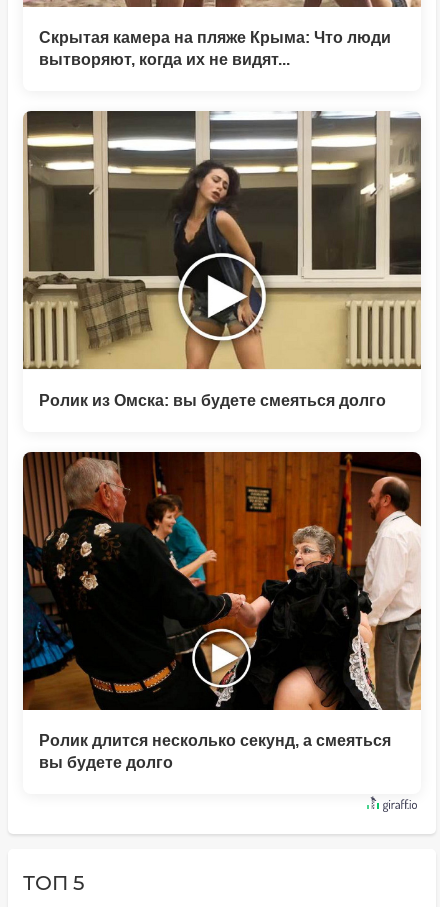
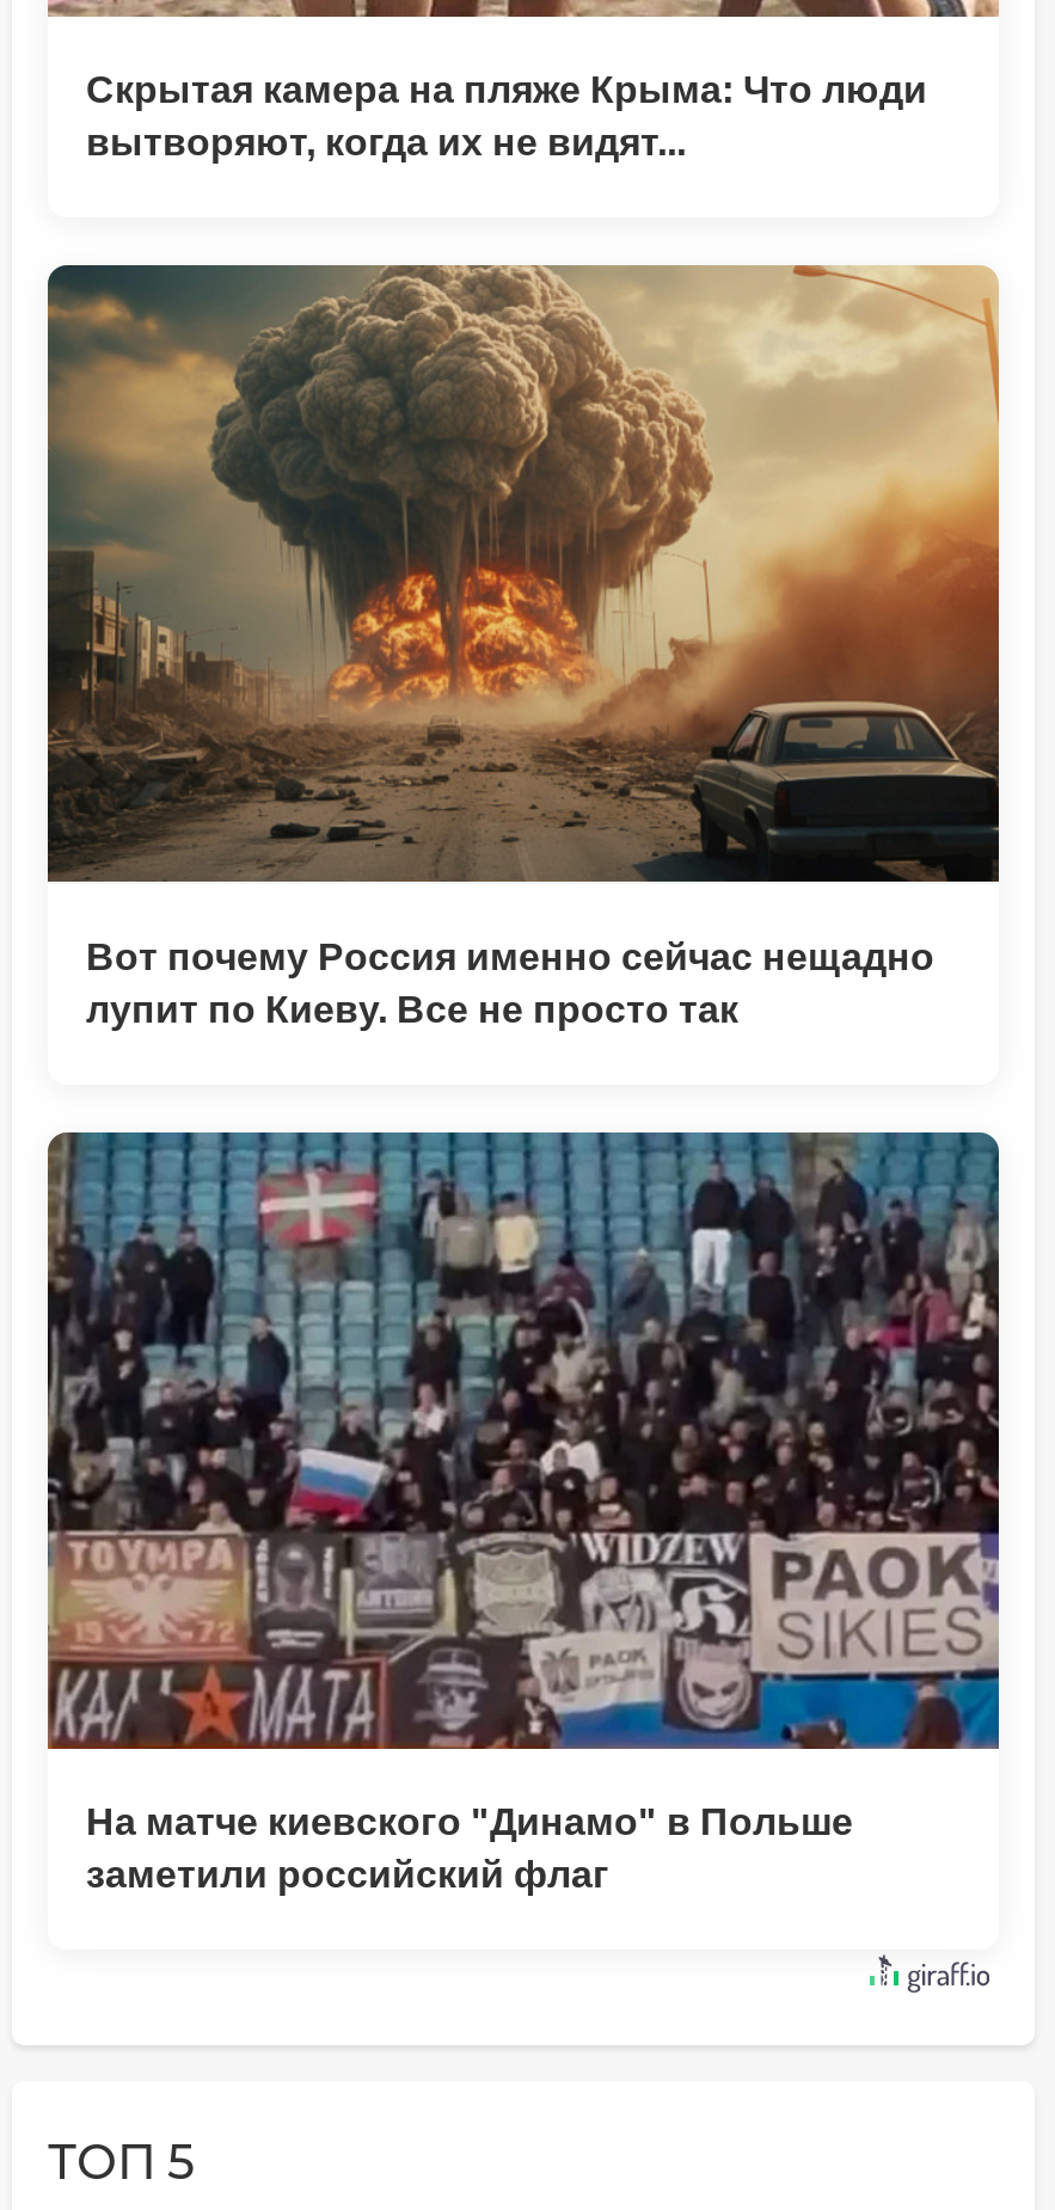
- [image]
- Ролик из Омска: вы будете смеяться долго
+ [image]
+ Вот почему Россия именно сейчас нещадно
+ лупит по Киеву. Все не просто так

- [image]
- Ролик длится несколько секунд, а смеяться
- вы будете долго
+ [image]
+ На матче киевского "Динамо" в Польше
+ заметили российский флаг
